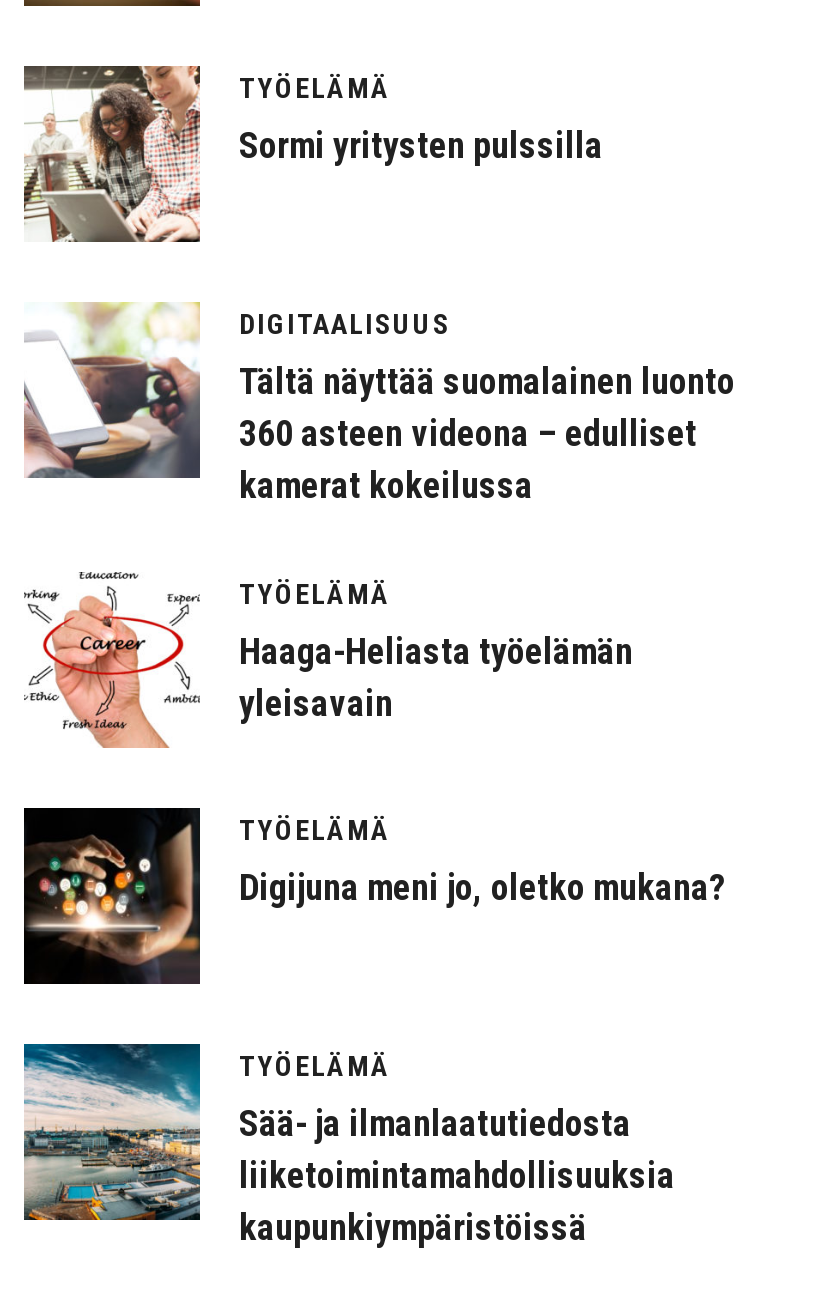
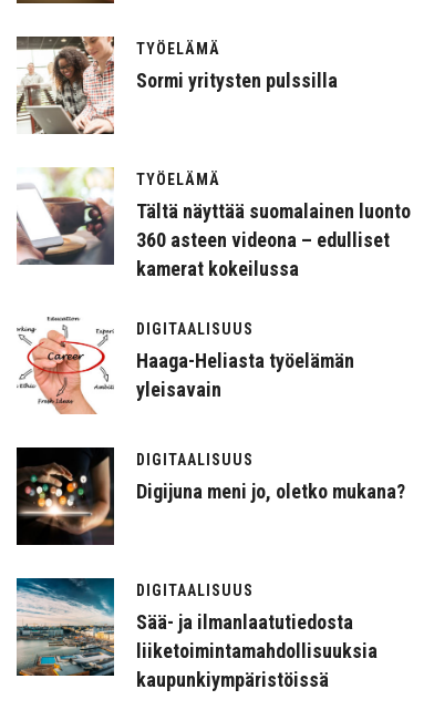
- DIGITAALISUUS
+ TYÖELÄMÄ

- TYÖELÄMÄ
+ DIGITAALISUUS

- TYÖELÄMÄ
+ DIGITAALISUUS

- TYÖELÄMÄ
+ DIGITAALISUUS
